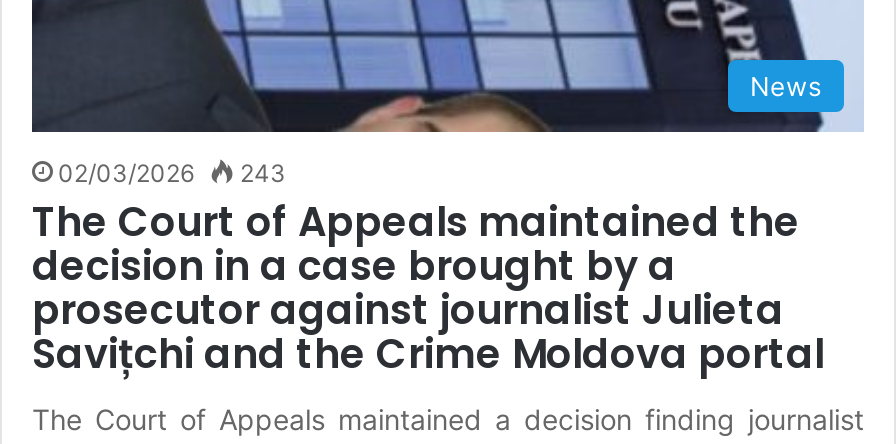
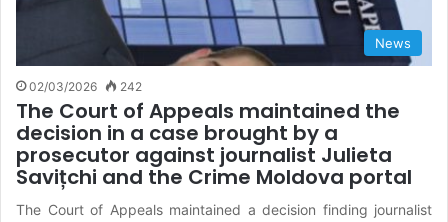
- 02/03/2026 243
+ 02/03/2026 242
